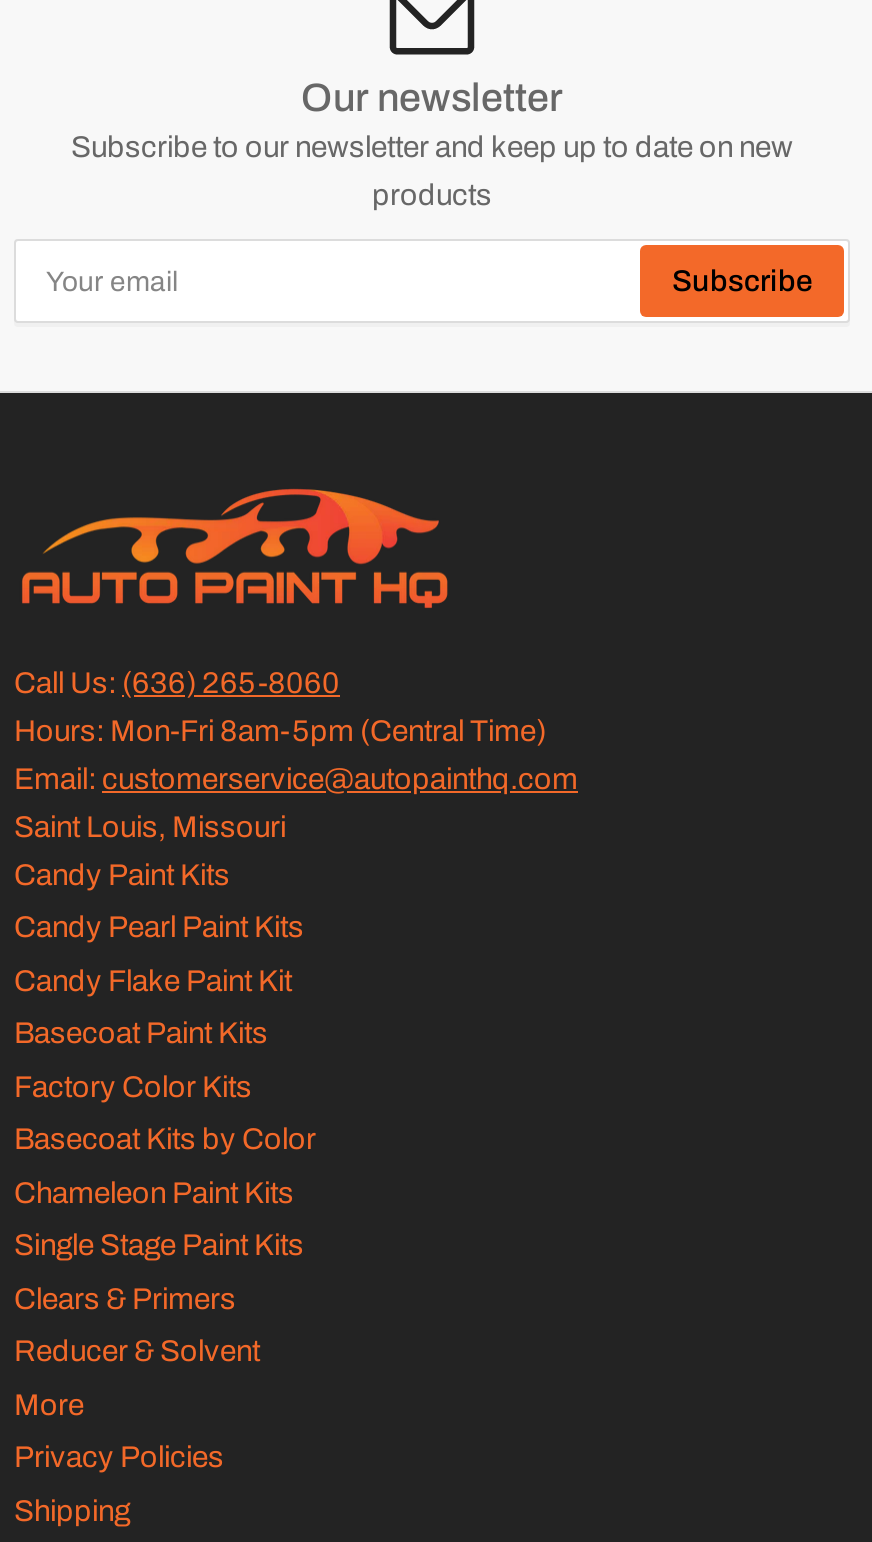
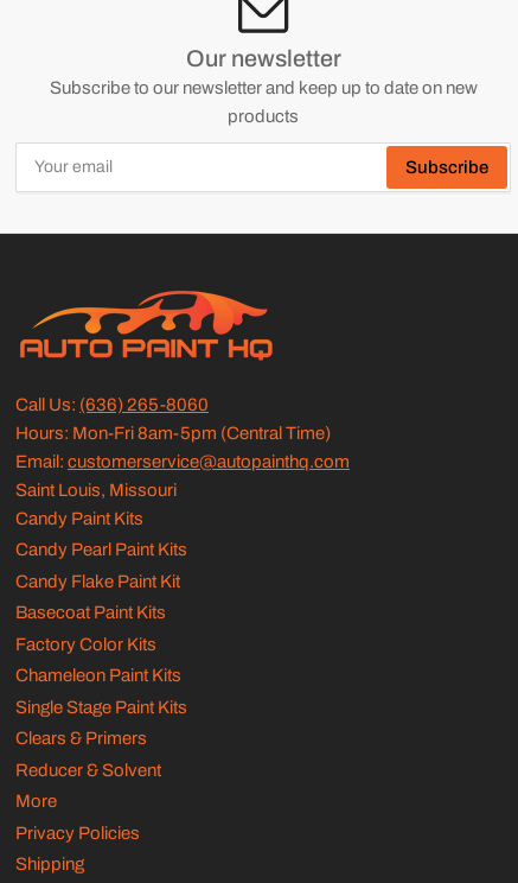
- Basecoat Kits by Color
